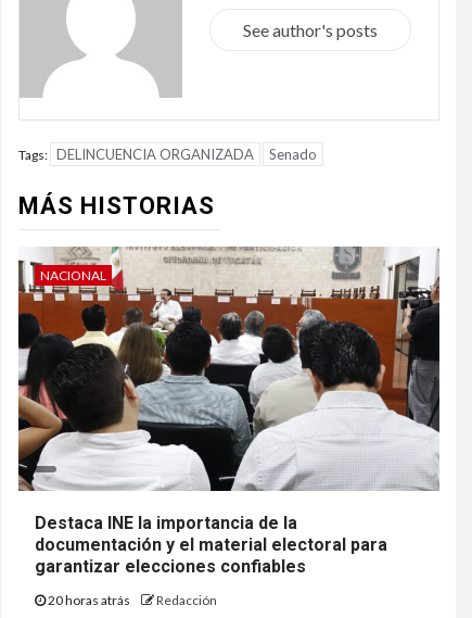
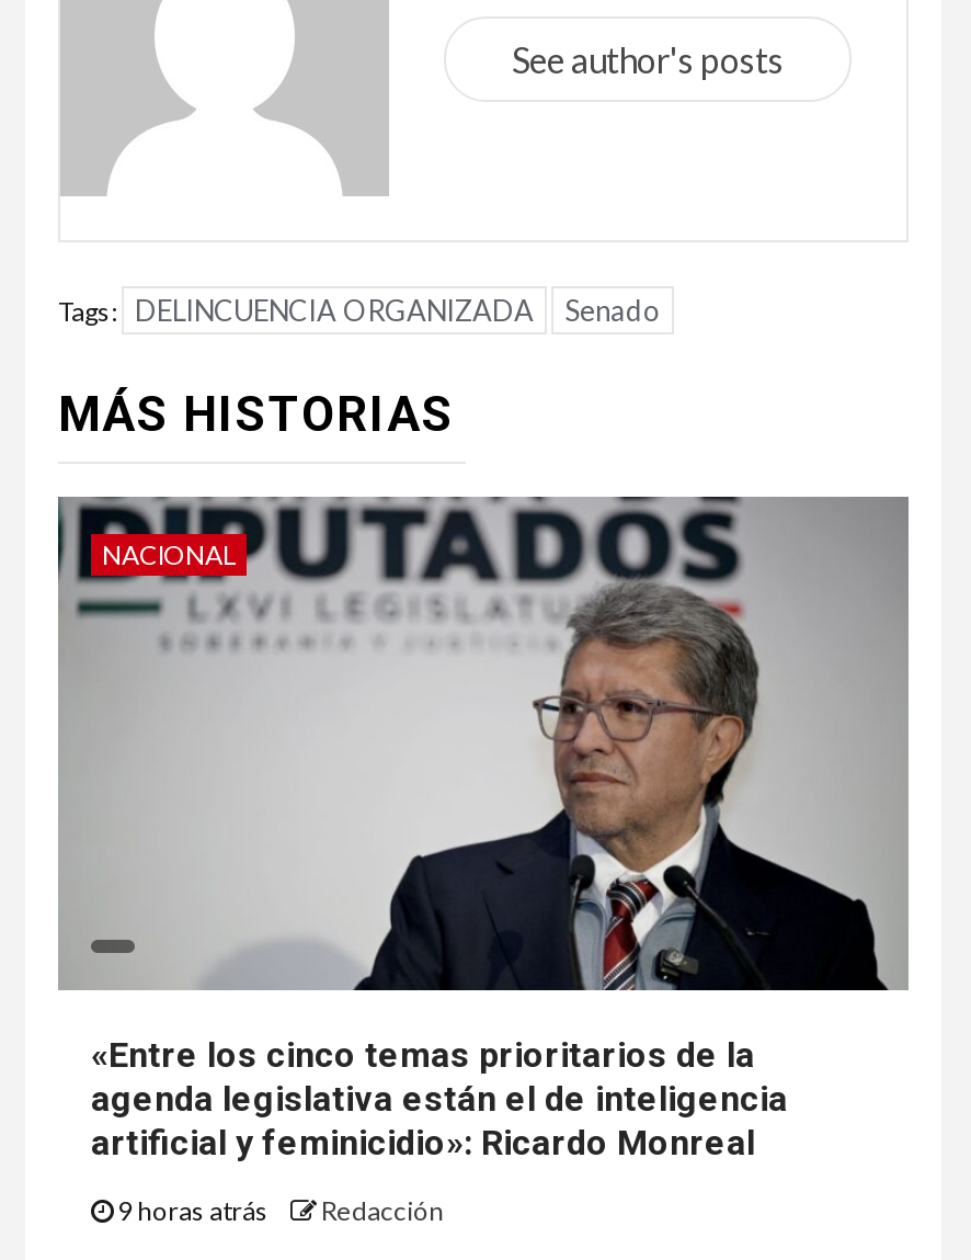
- [image]
- Destaca INE la importancia de la
- documentación y el material electoral para
- garantizar elecciones confiables
+ [image]
+ «Entre los cinco temas prioritarios de la
+ agenda legislativa están el de inteligencia
+ artificial y feminicidio»: Ricardo Monreal

- 20 horas atrás Redacción
+ 9 horas atrás Redacción
